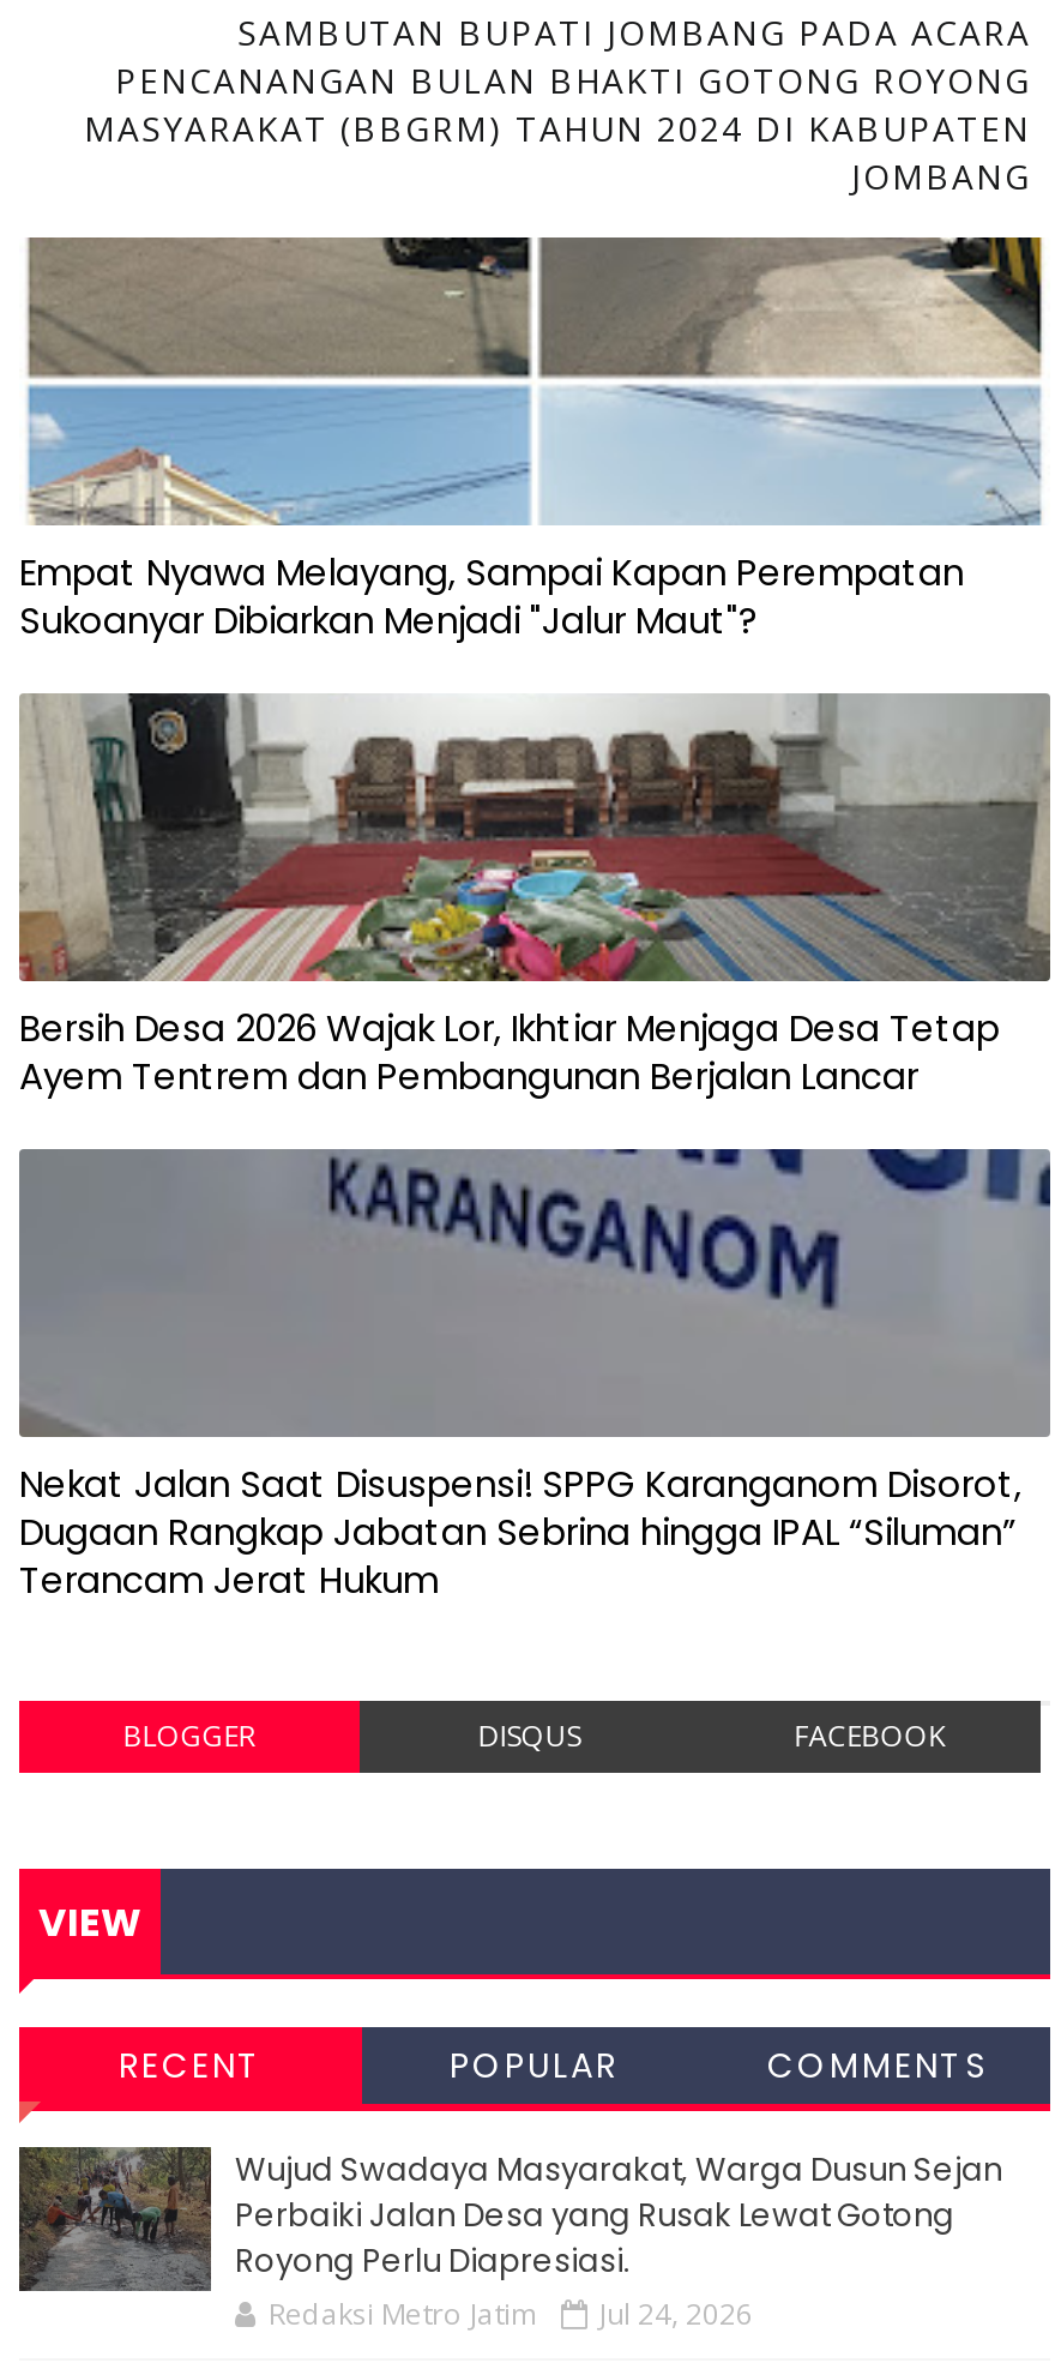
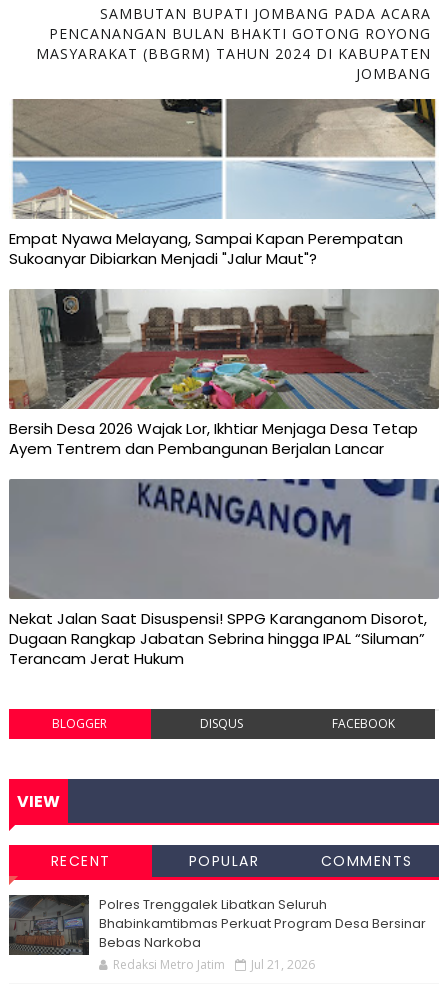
- [image]
- Wujud Swadaya Masyarakat, Warga Dusun Sejan
- Perbaiki Jalan Desa yang Rusak Lewat Gotong
- Royong Perlu Diapresiasi.
+ [image]
+ Polres Trenggalek Libatkan Seluruh
+ Bhabinkamtibmas Perkuat Program Desa Bersinar
+ Bebas Narkoba

- Redaksi Metro Jatim Jul 24, 2026
+ Redaksi Metro Jatim Jul 21, 2026
